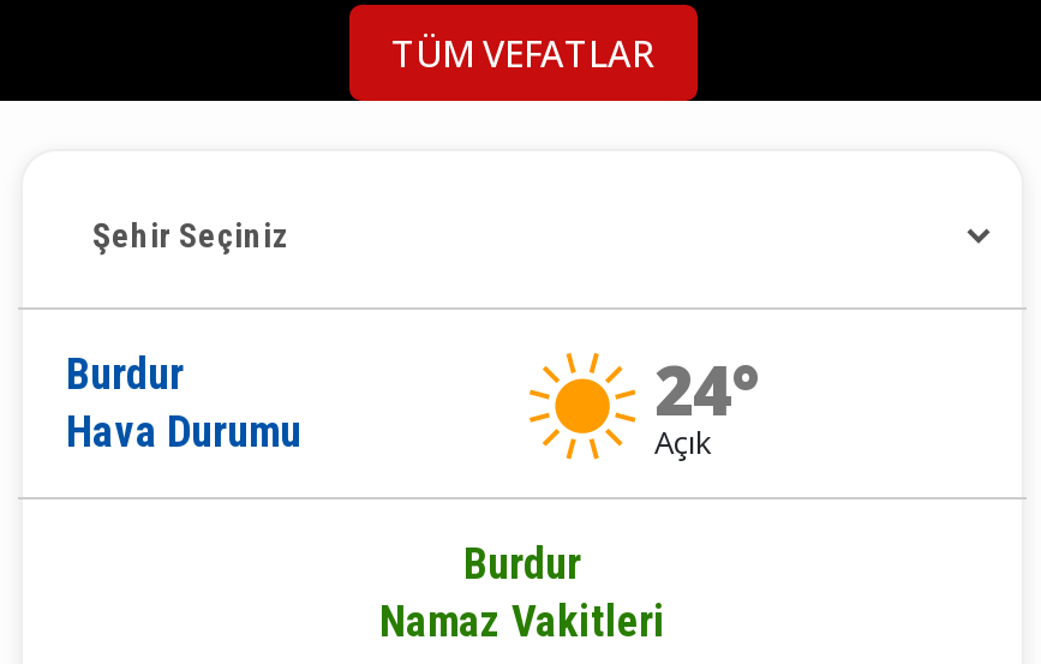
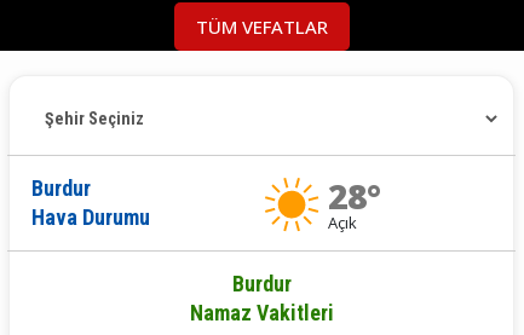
- 24°
+ 28°
